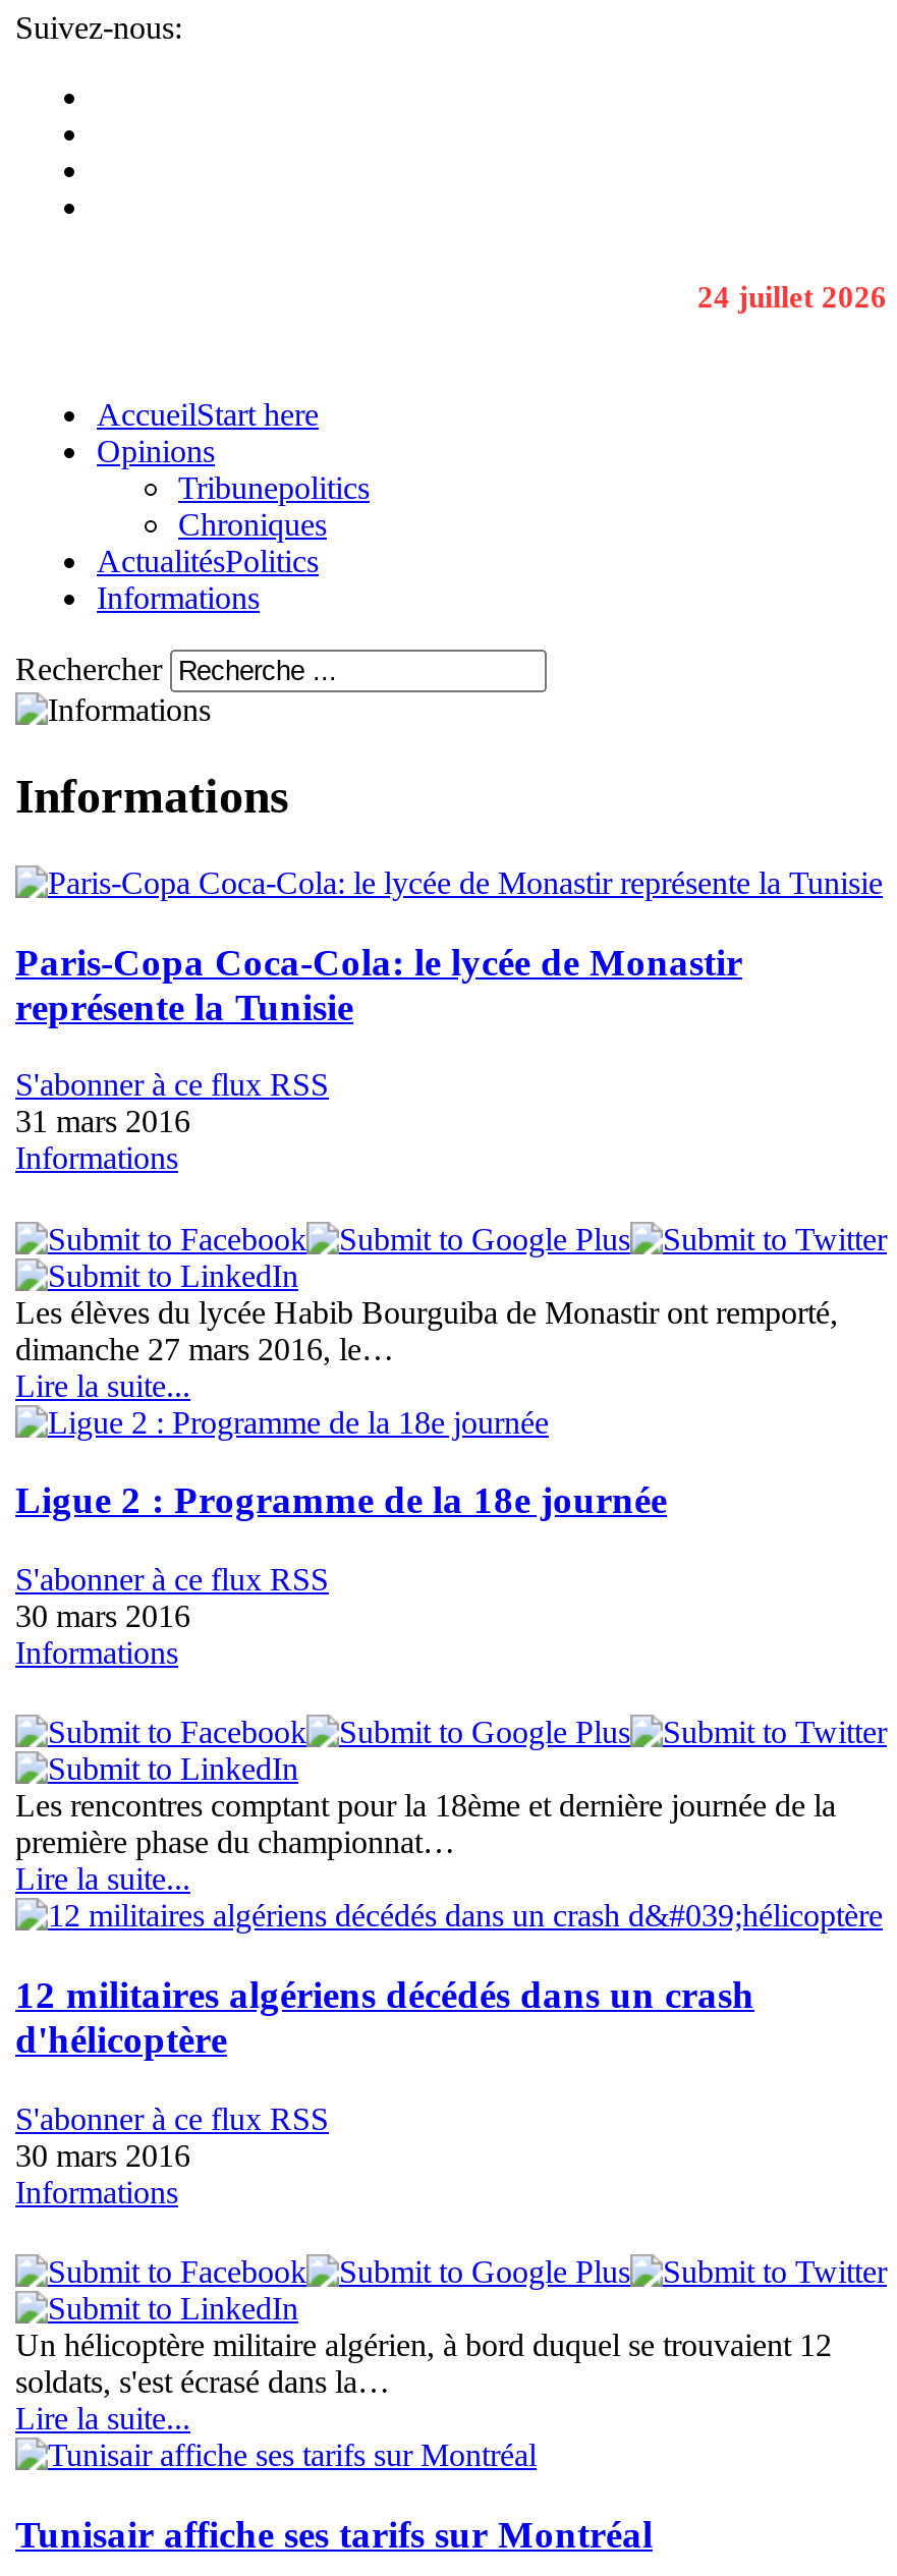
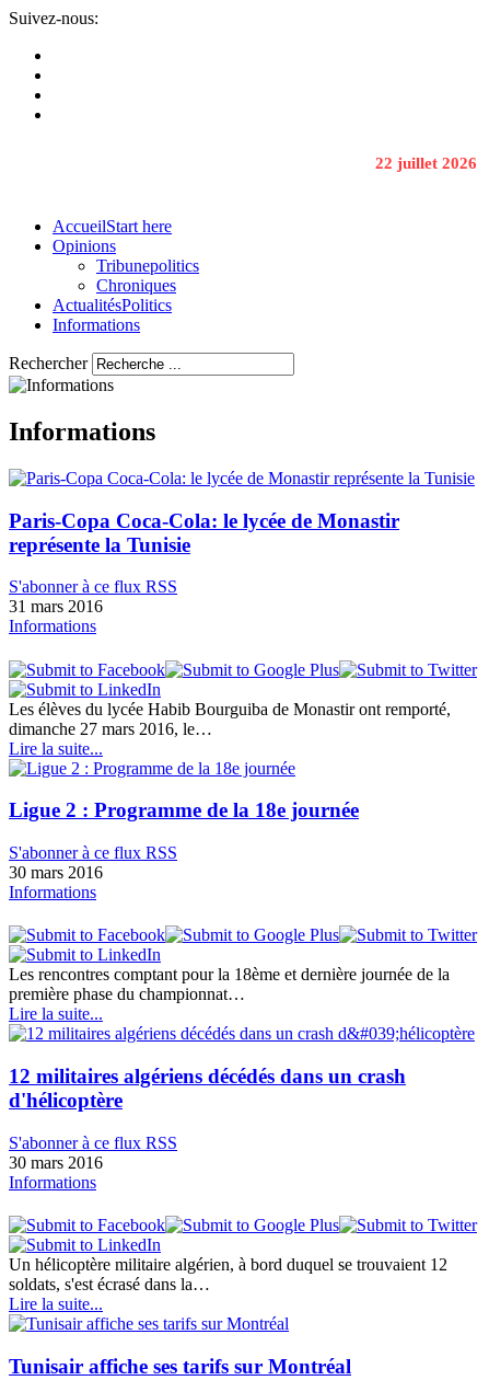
- 24 juillet 2026
+ 22 juillet 2026
